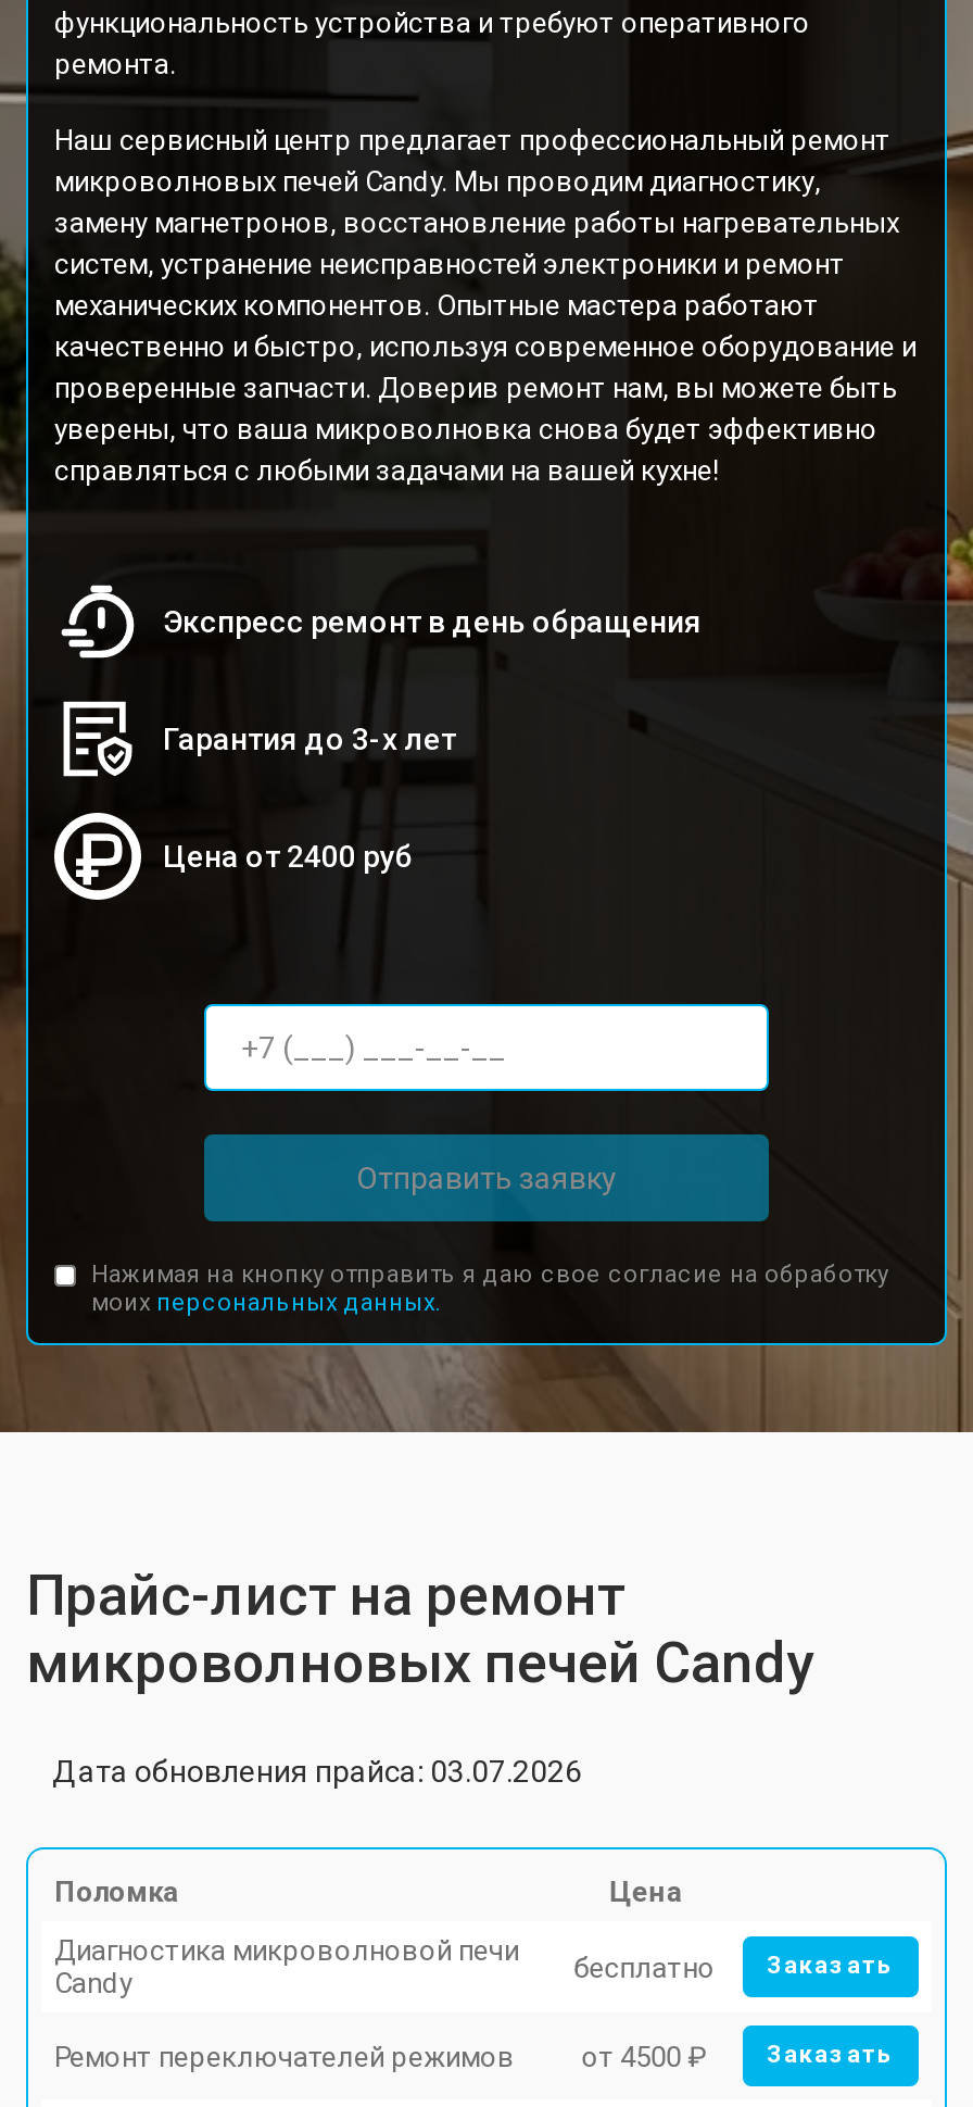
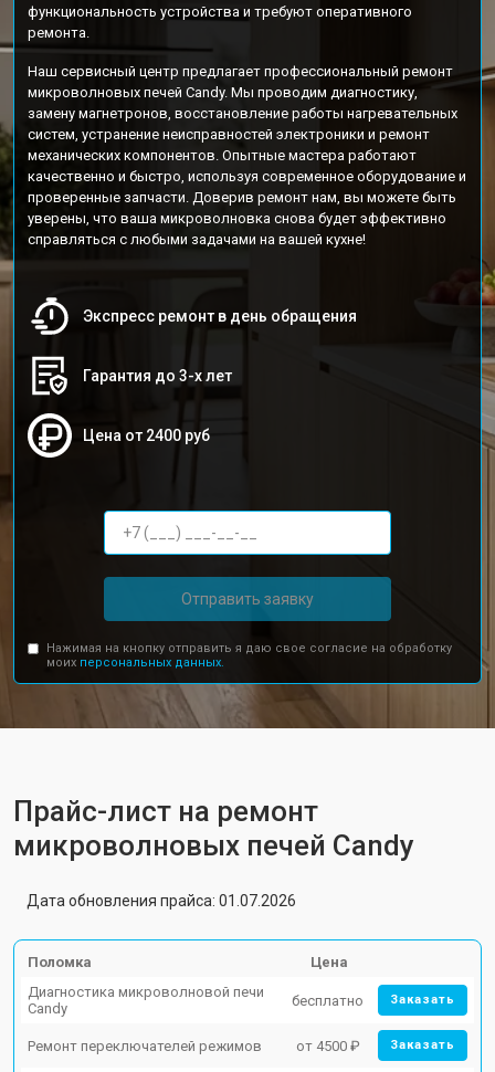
- Дата обновления прайса: 03.07.2026
+ Дата обновления прайса: 01.07.2026
